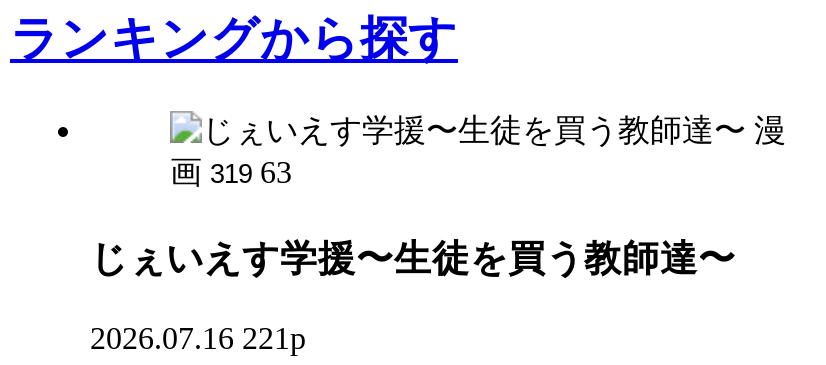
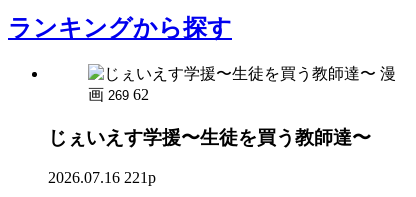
- 画 319 63
+ 画 269 62
